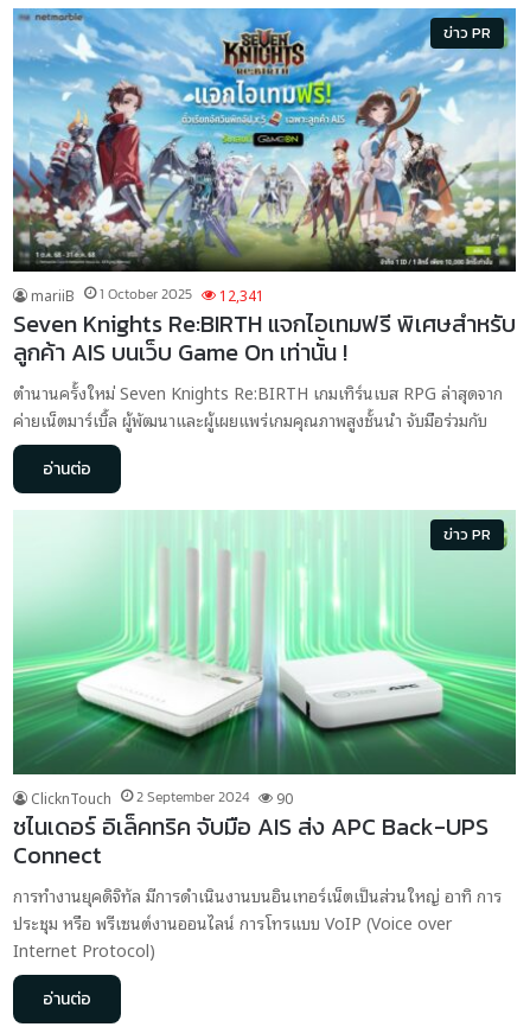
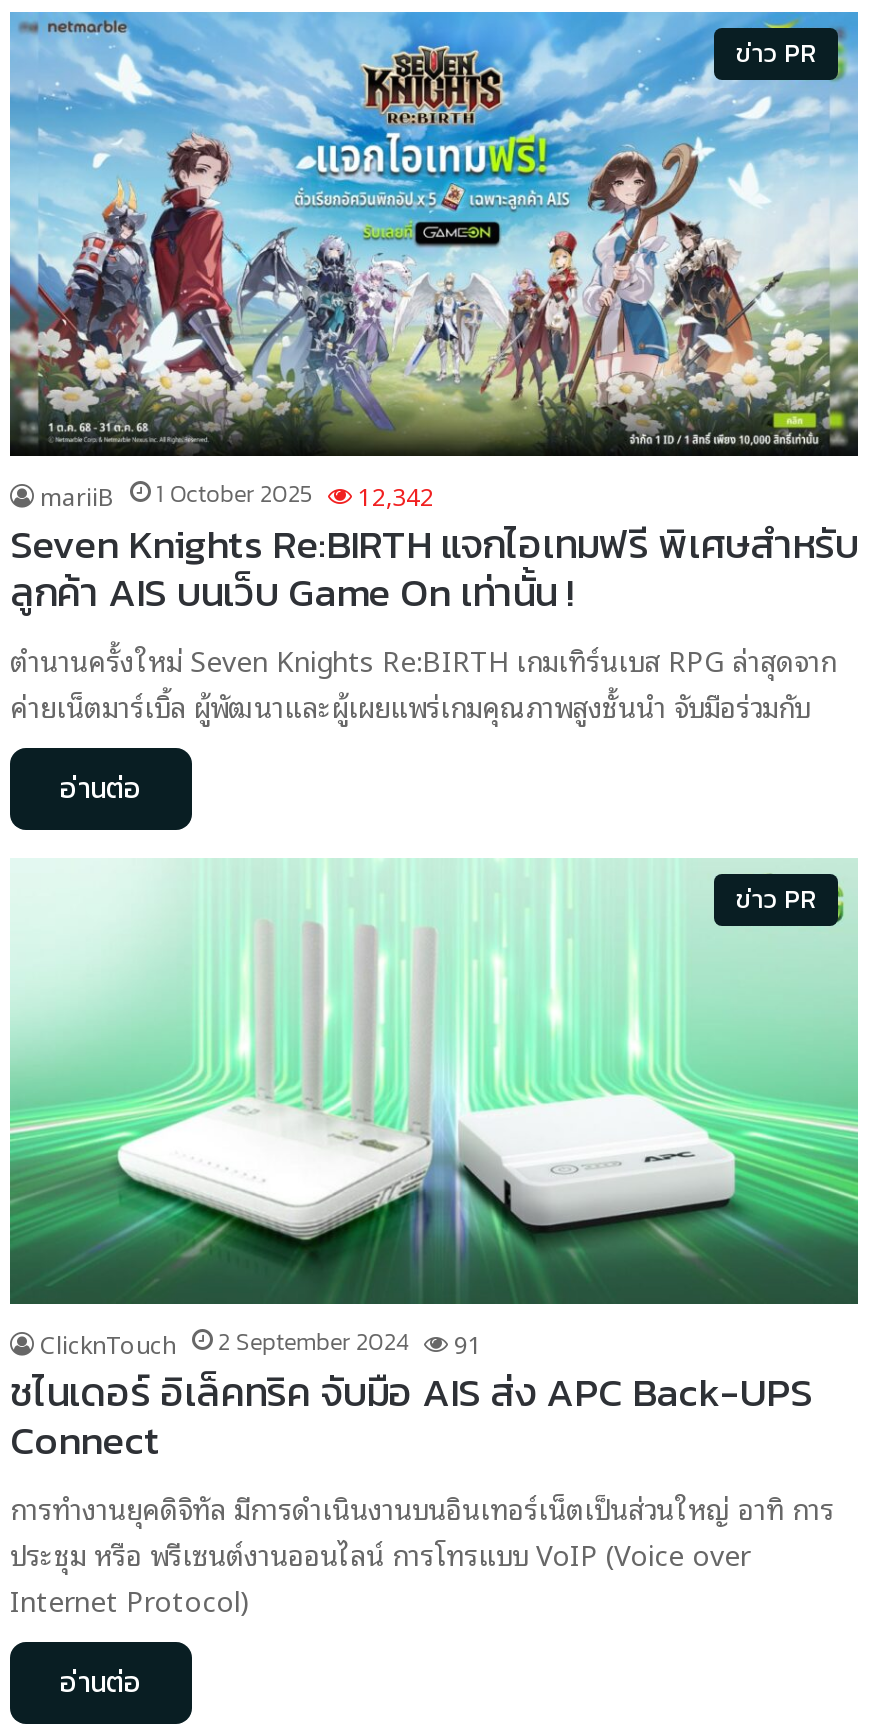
- mariiB 1 October 2025 12,341
+ mariiB 1 October 2025 12,342

- ClicknTouch 2 September 2024 90
+ ClicknTouch 2 September 2024 91
